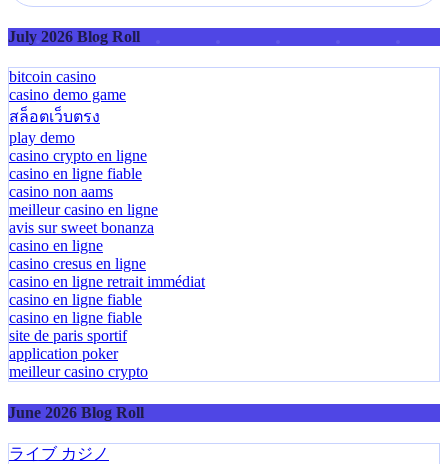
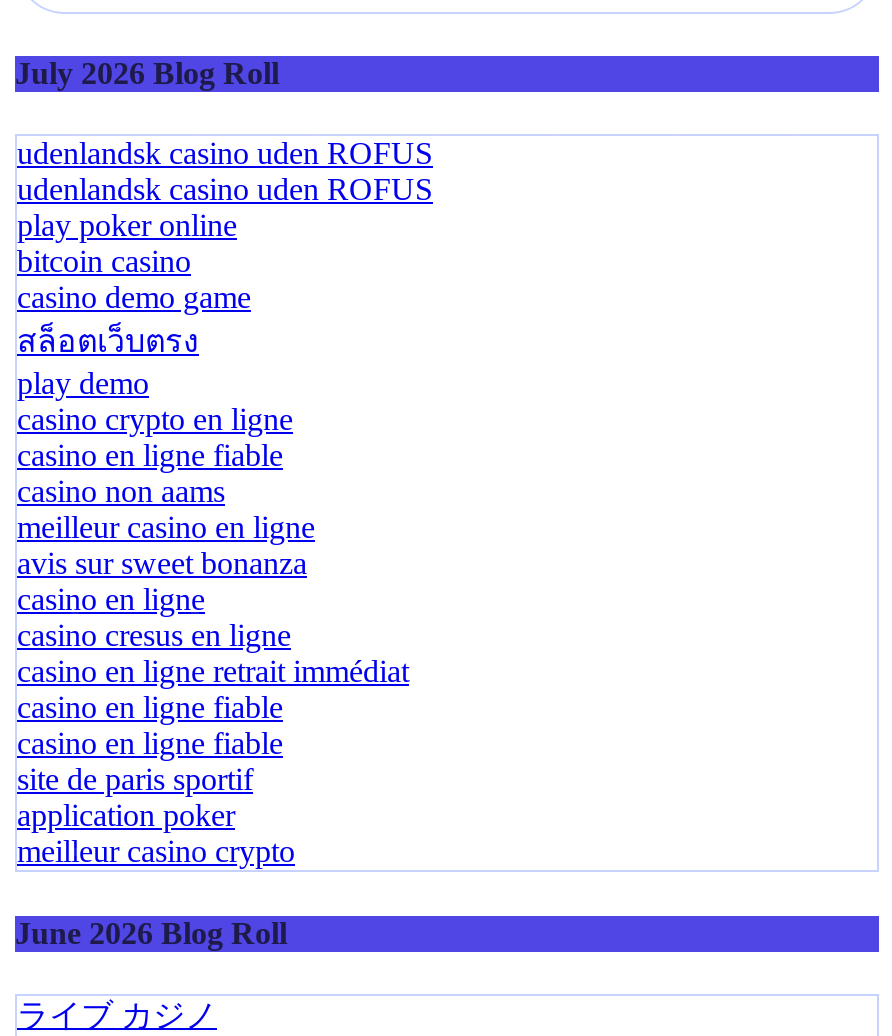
+ udenlandsk casino uden ROFUS
+ udenlandsk casino uden ROFUS
+ play poker online
